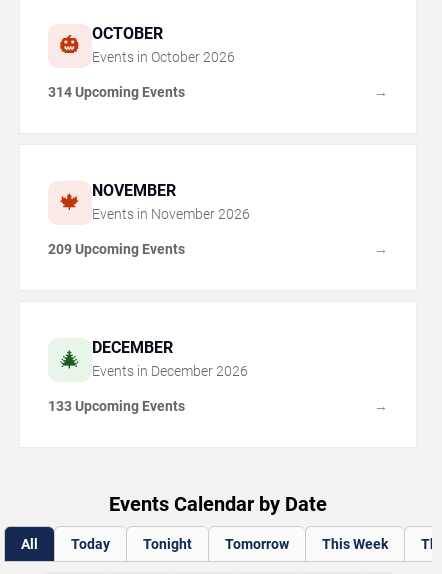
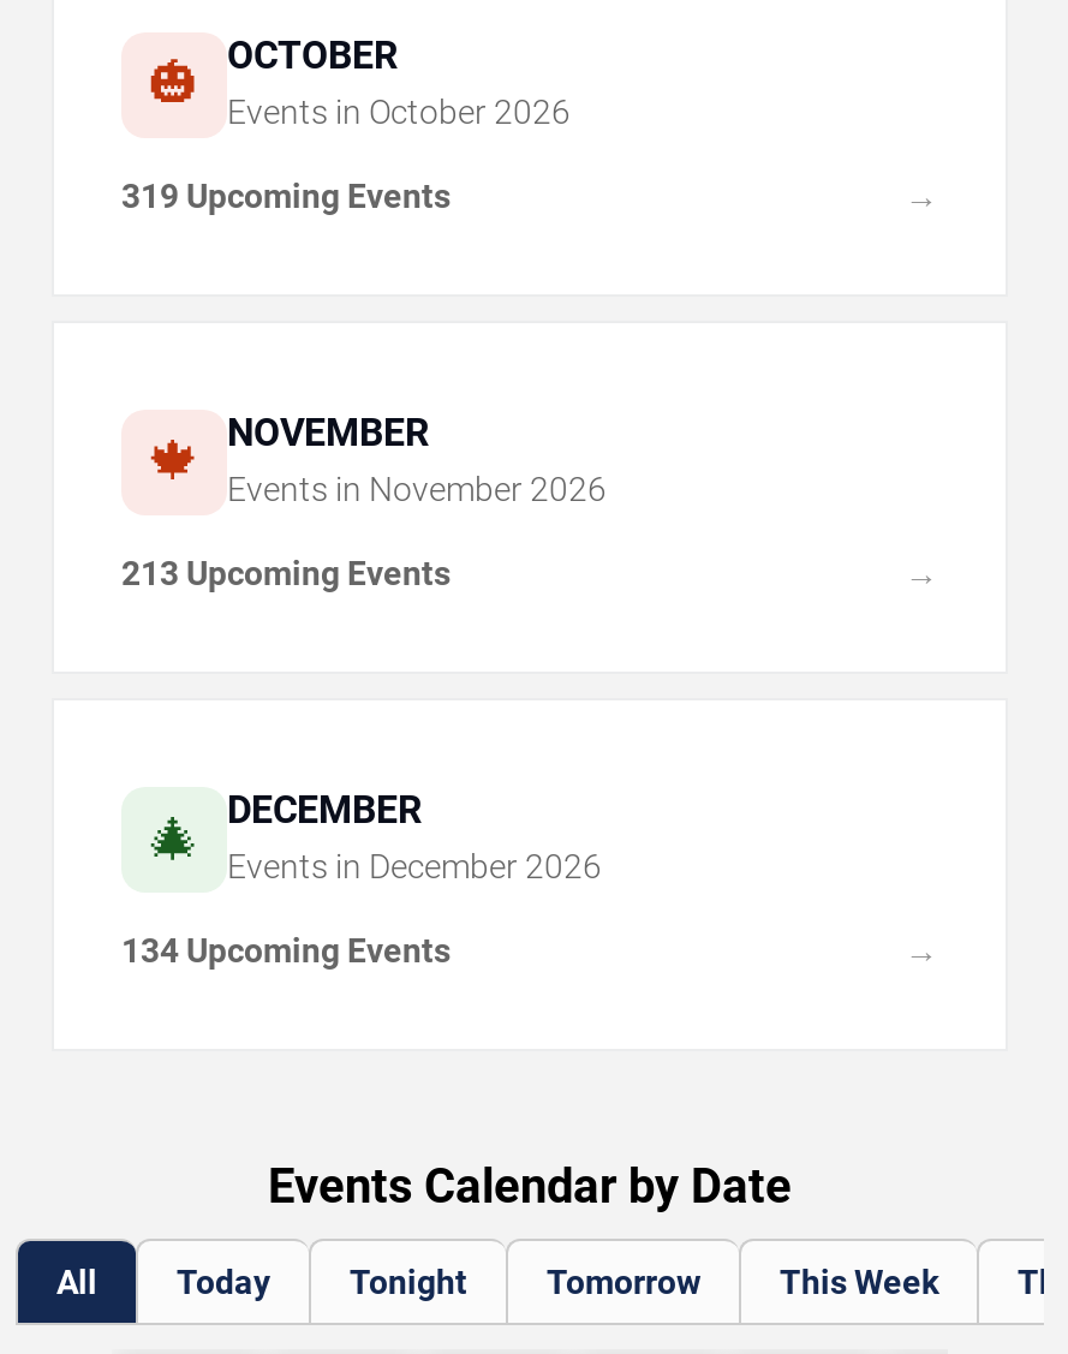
- 314 Upcoming Events
+ 319 Upcoming Events

- 209 Upcoming Events
+ 213 Upcoming Events

- 133 Upcoming Events
+ 134 Upcoming Events
